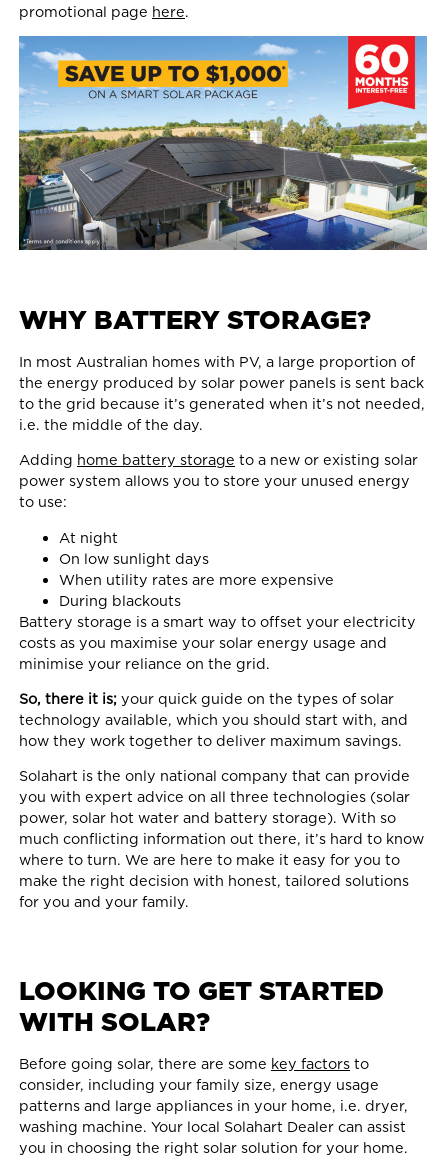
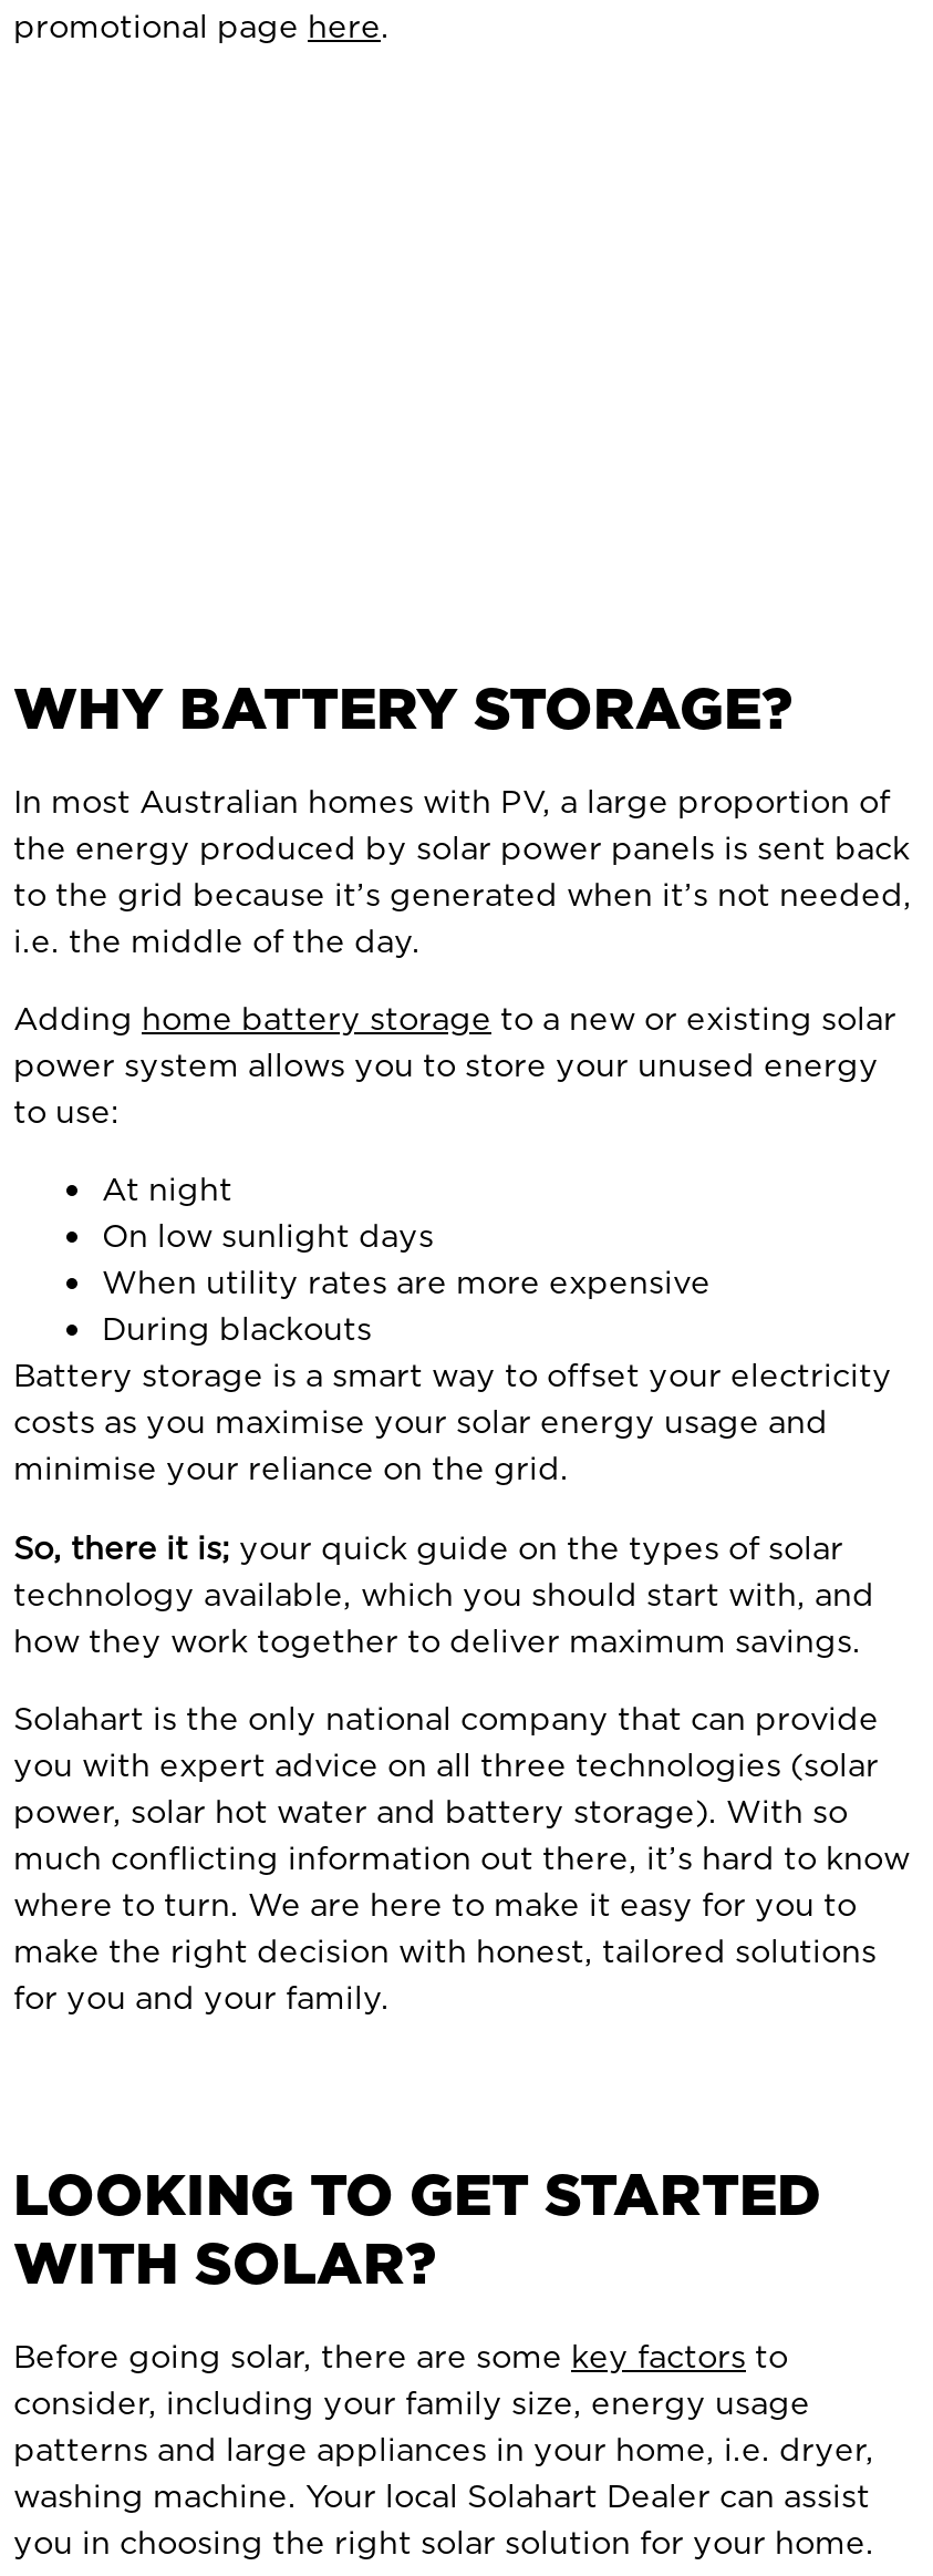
- [image]
